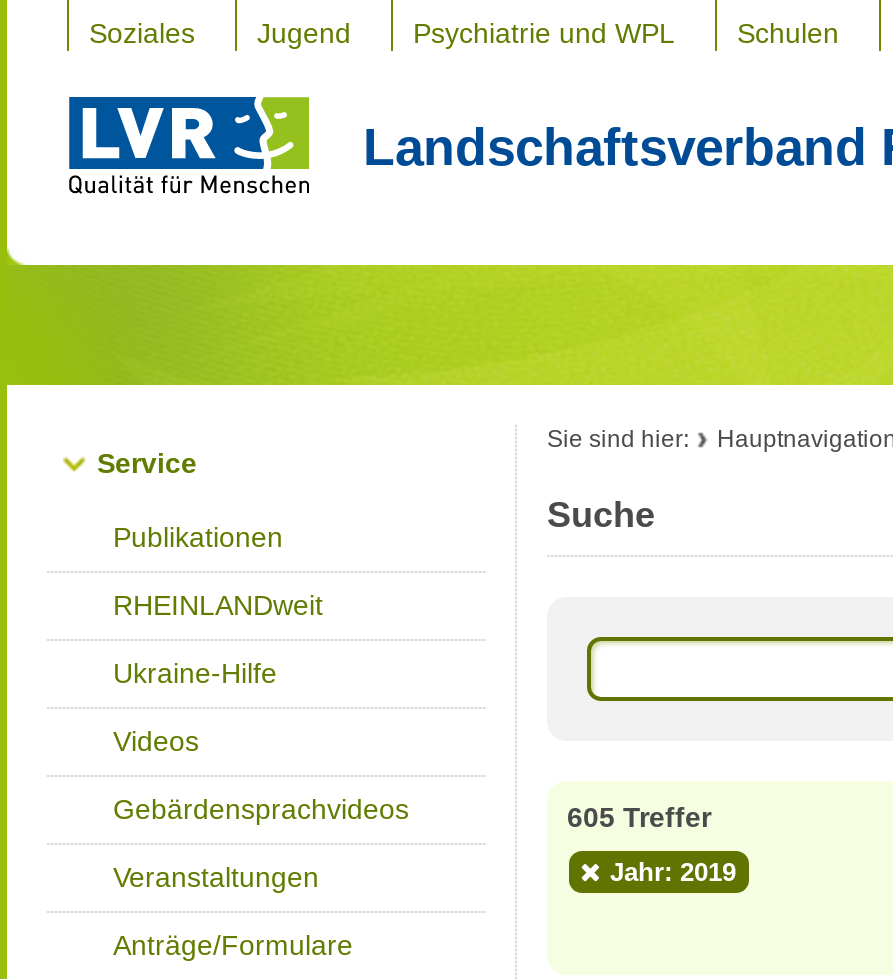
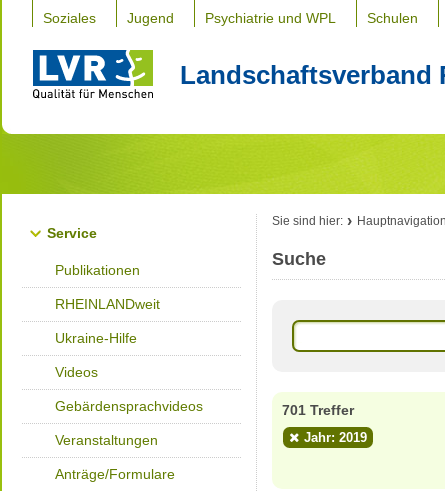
- 605 Treffer
+ 701 Treffer
